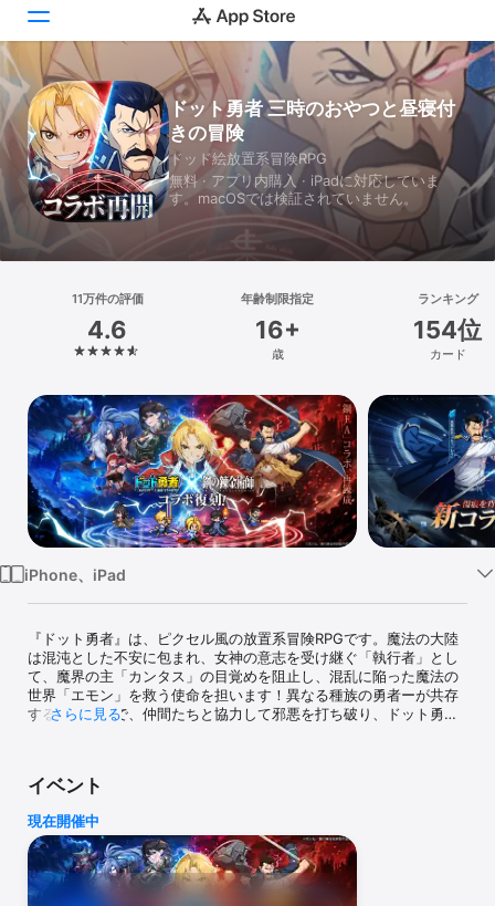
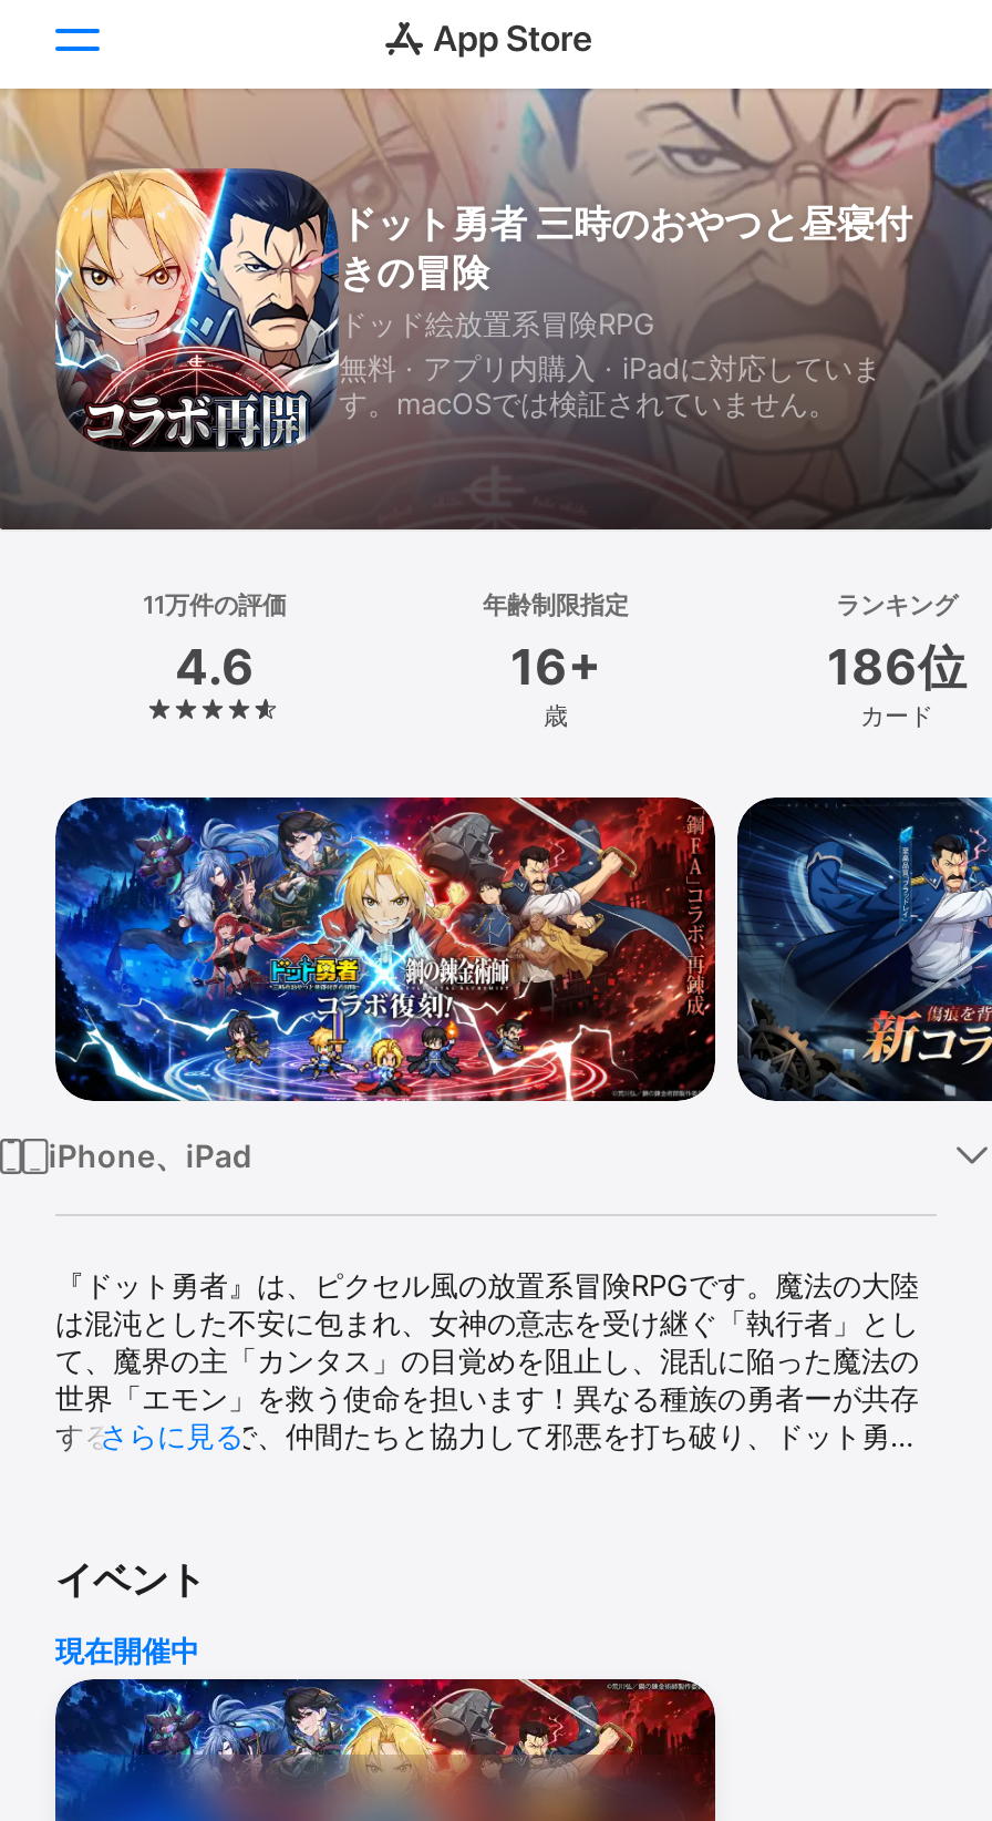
- 154位
+ 186位
